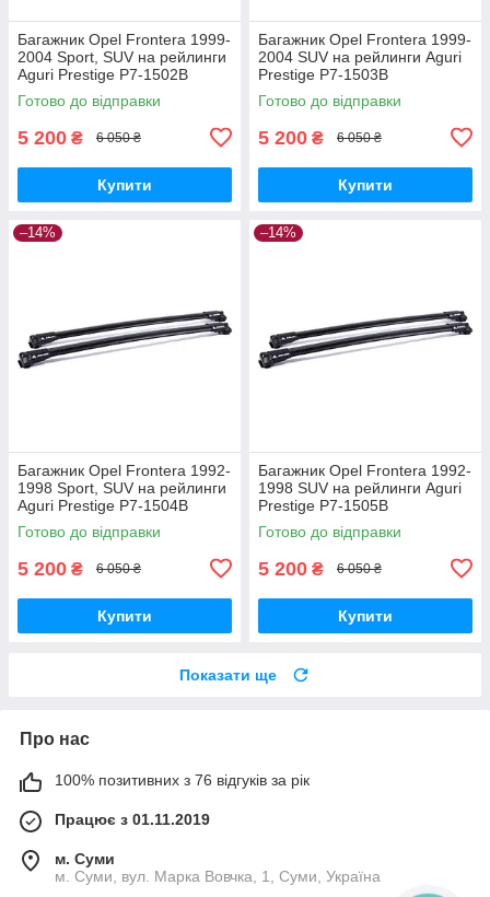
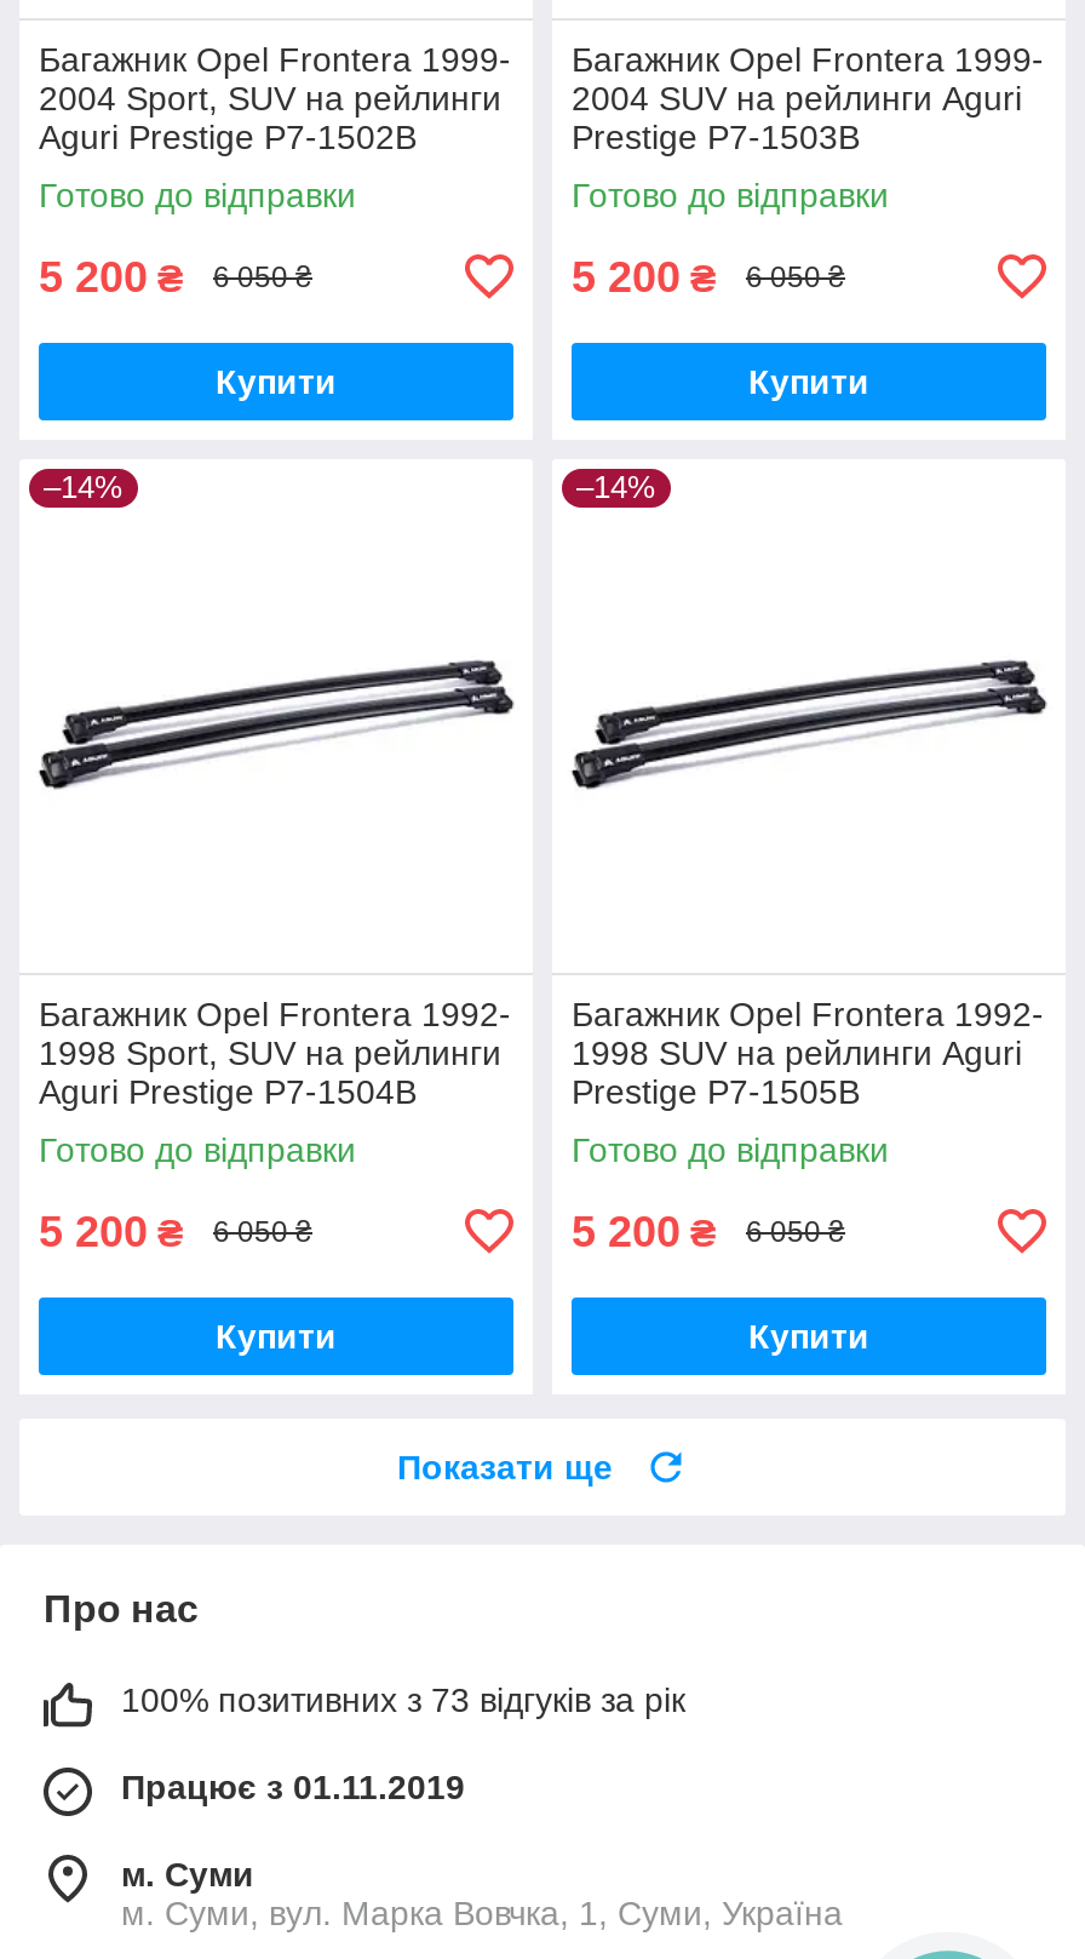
- 100% позитивних з 76 відгуків за рік
+ 100% позитивних з 73 відгуків за рік
